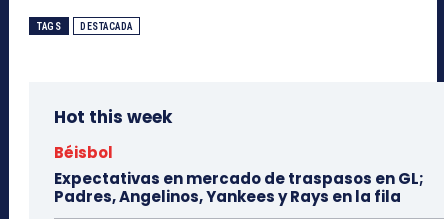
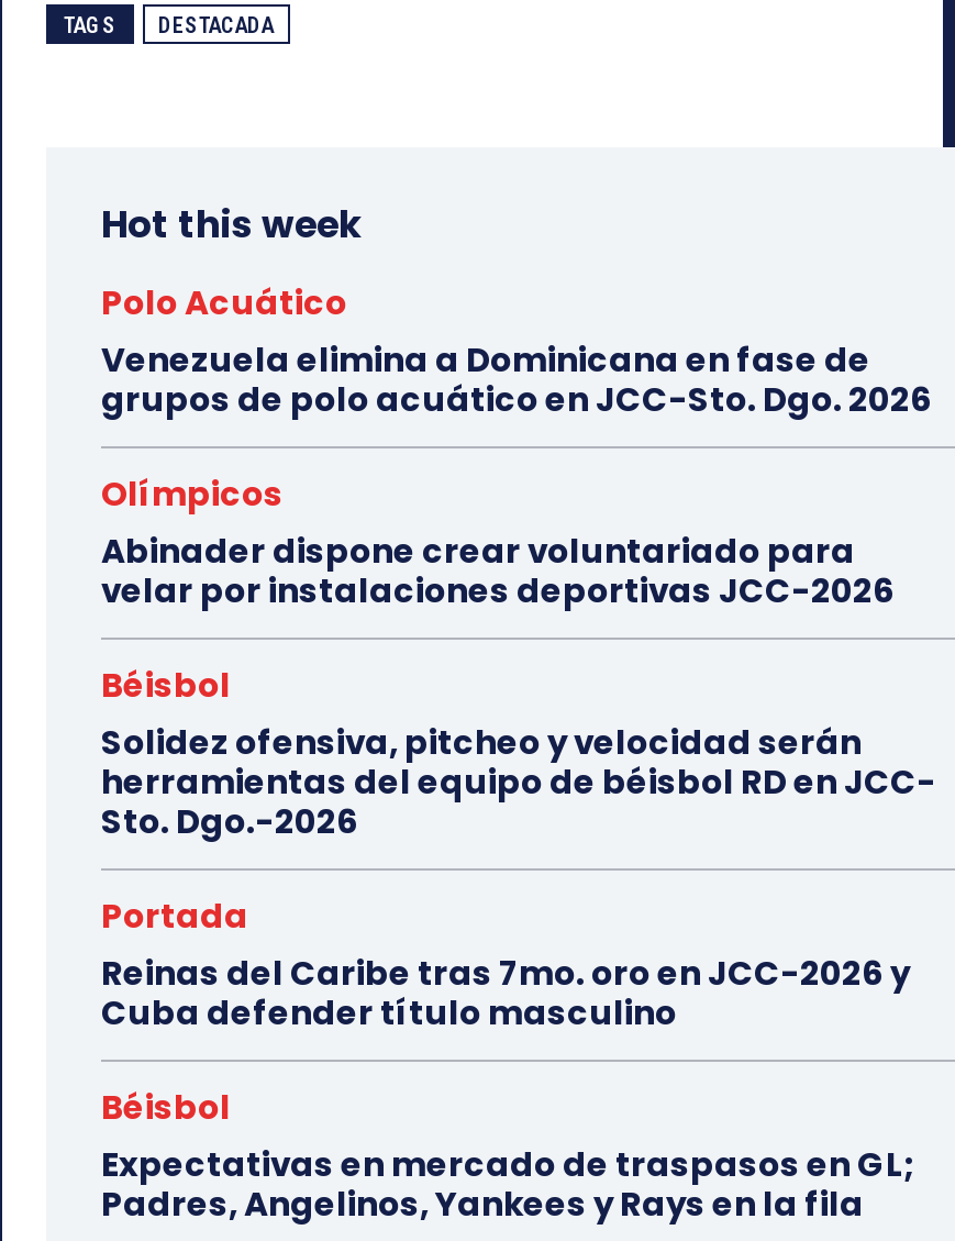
+ Polo Acuático
+ Venezuela elimina a Dominicana en fase de
+ grupos de polo acuático en JCC-Sto. Dgo. 2026
+ Olímpicos
+ Abinader dispone crear voluntariado para
+ velar por instalaciones deportivas JCC-2026
+ Béisbol
+ Solidez ofensiva, pitcheo y velocidad serán
+ herramientas del equipo de béisbol RD en JCC-
+ Sto. Dgo.-2026
+ Portada
+ Reinas del Caribe tras 7mo. oro en JCC-2026 y
+ Cuba defender título masculino
